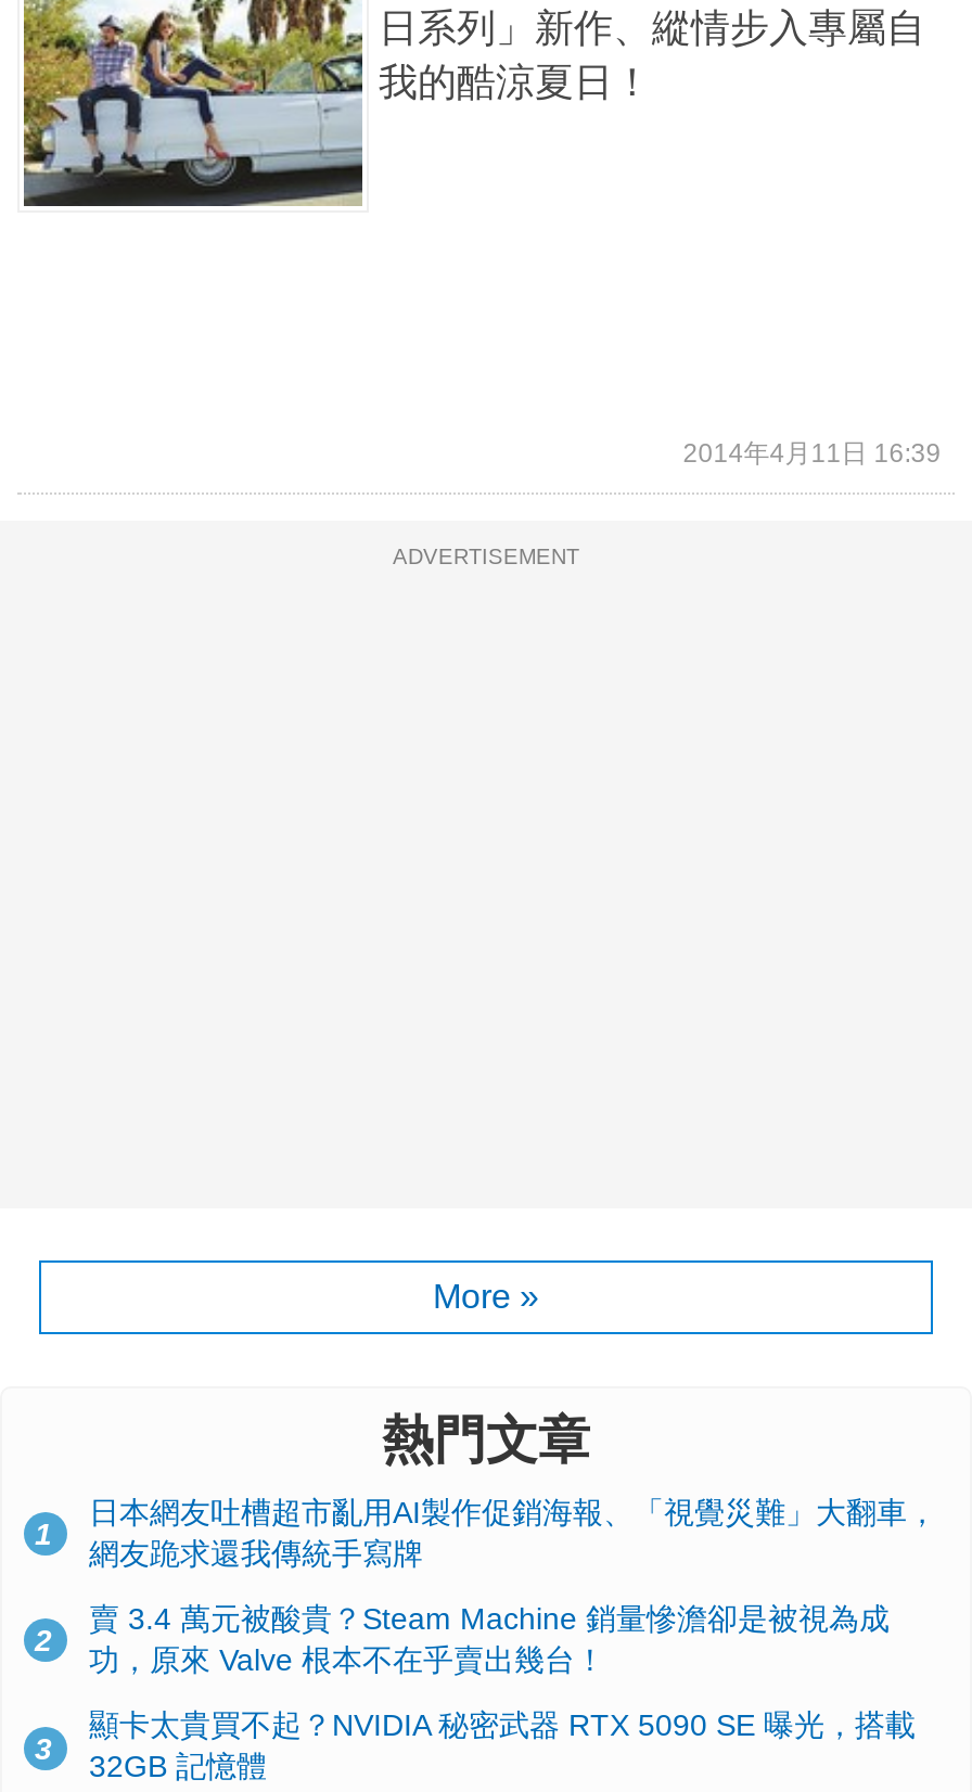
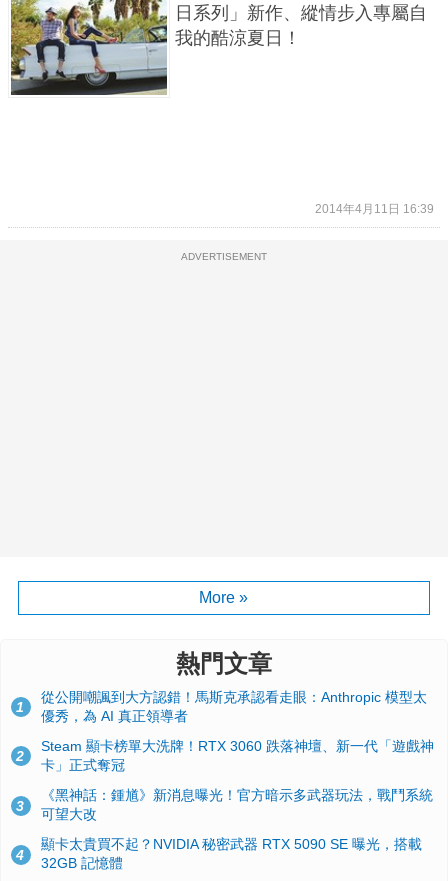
- 日本網友吐槽超市亂用AI製作促銷海報、「視覺災難」大翻車，
- 網友跪求還我傳統手寫牌
+ 從公開嘲諷到大方認錯！馬斯克承認看走眼：Anthropic 模型太
+ 優秀，為 AI 真正領導者

- 賣 3.4 萬元被酸貴？Steam Machine 銷量慘澹卻是被視為成
- 功，原來 Valve 根本不在乎賣出幾台！
+ Steam 顯卡榜單大洗牌！RTX 3060 跌落神壇、新一代「遊戲神
+ 卡」正式奪冠

+ 《黑神話：鍾馗》新消息曝光！官方暗示多武器玩法，戰鬥系統
+ 可望大改
+ 4
